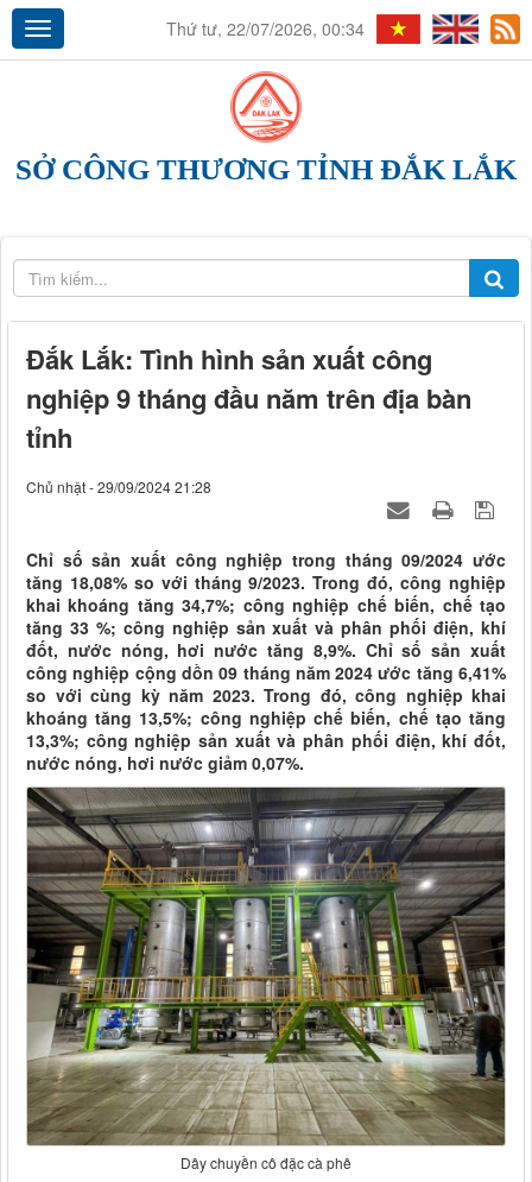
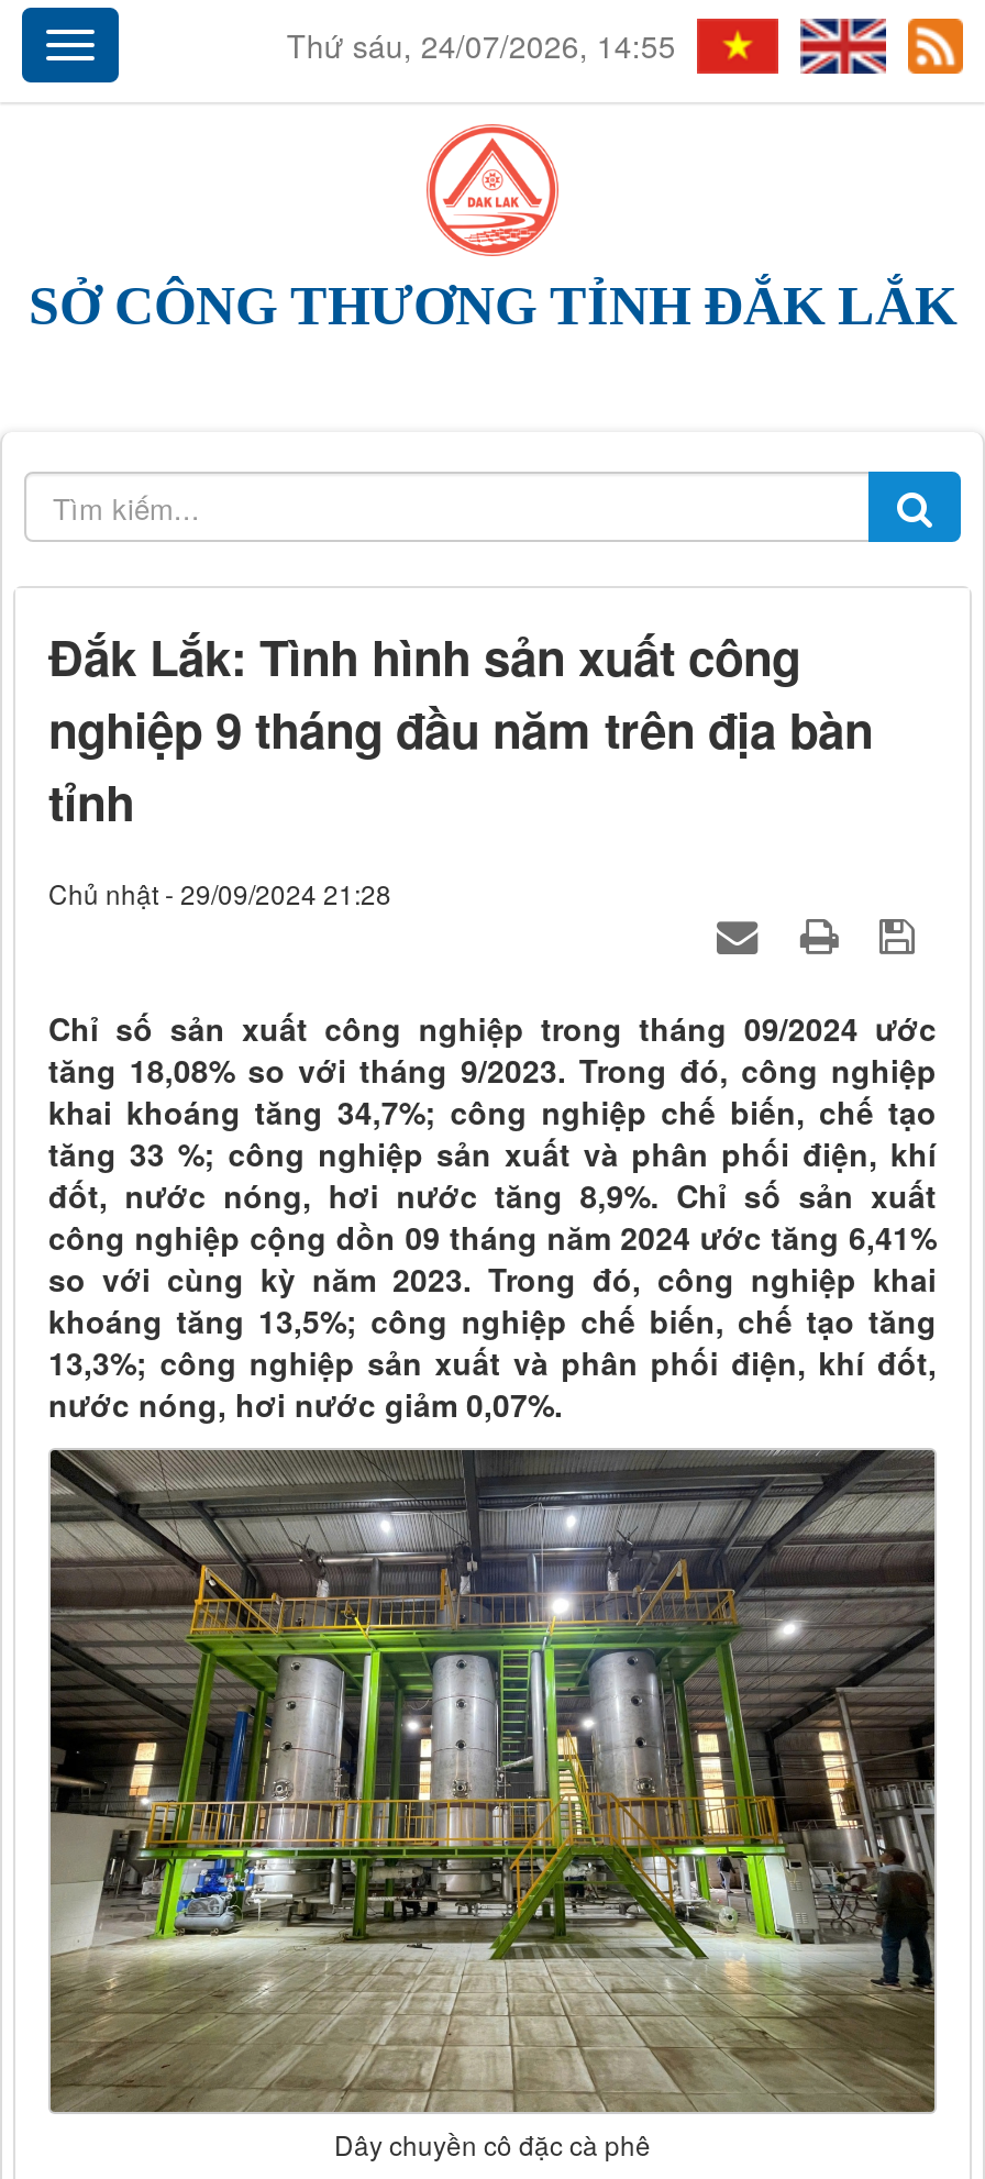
- Thứ tư, 22/07/2026, 00:34
+ Thứ sáu, 24/07/2026, 14:55
